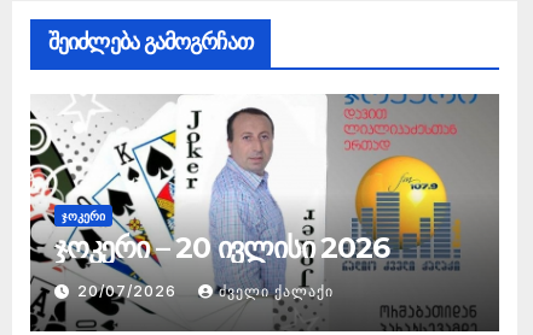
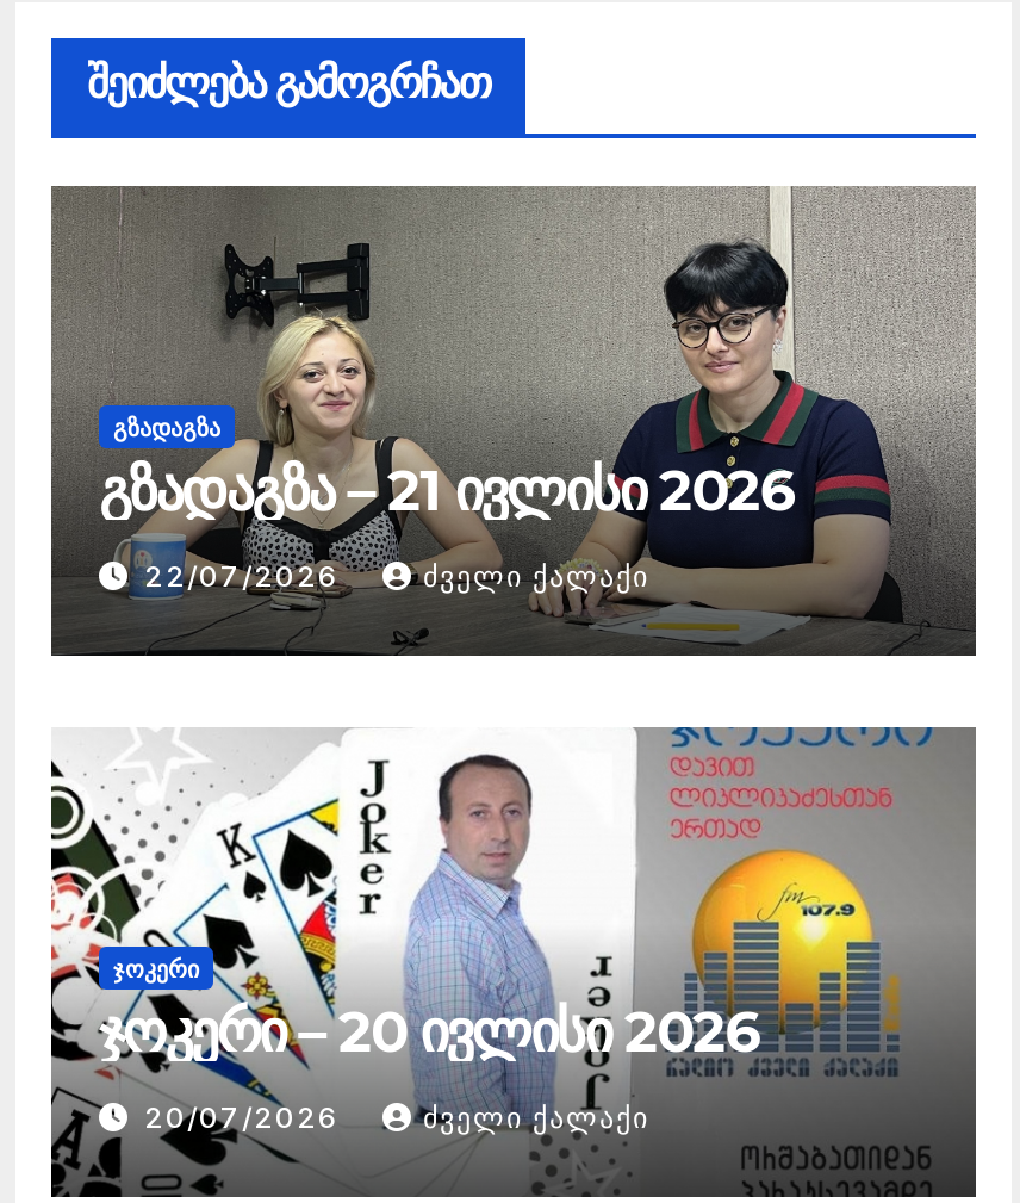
+ [image]
+ ᲒᲖᲐᲓᲐᲒᲖᲐ
+ გზადაგზა – 21 ივლისი 2026
+ 22/07/2026
+ ᲫᲕᲔᲚᲘ ᲥᲐᲚᲐᲥᲘ
